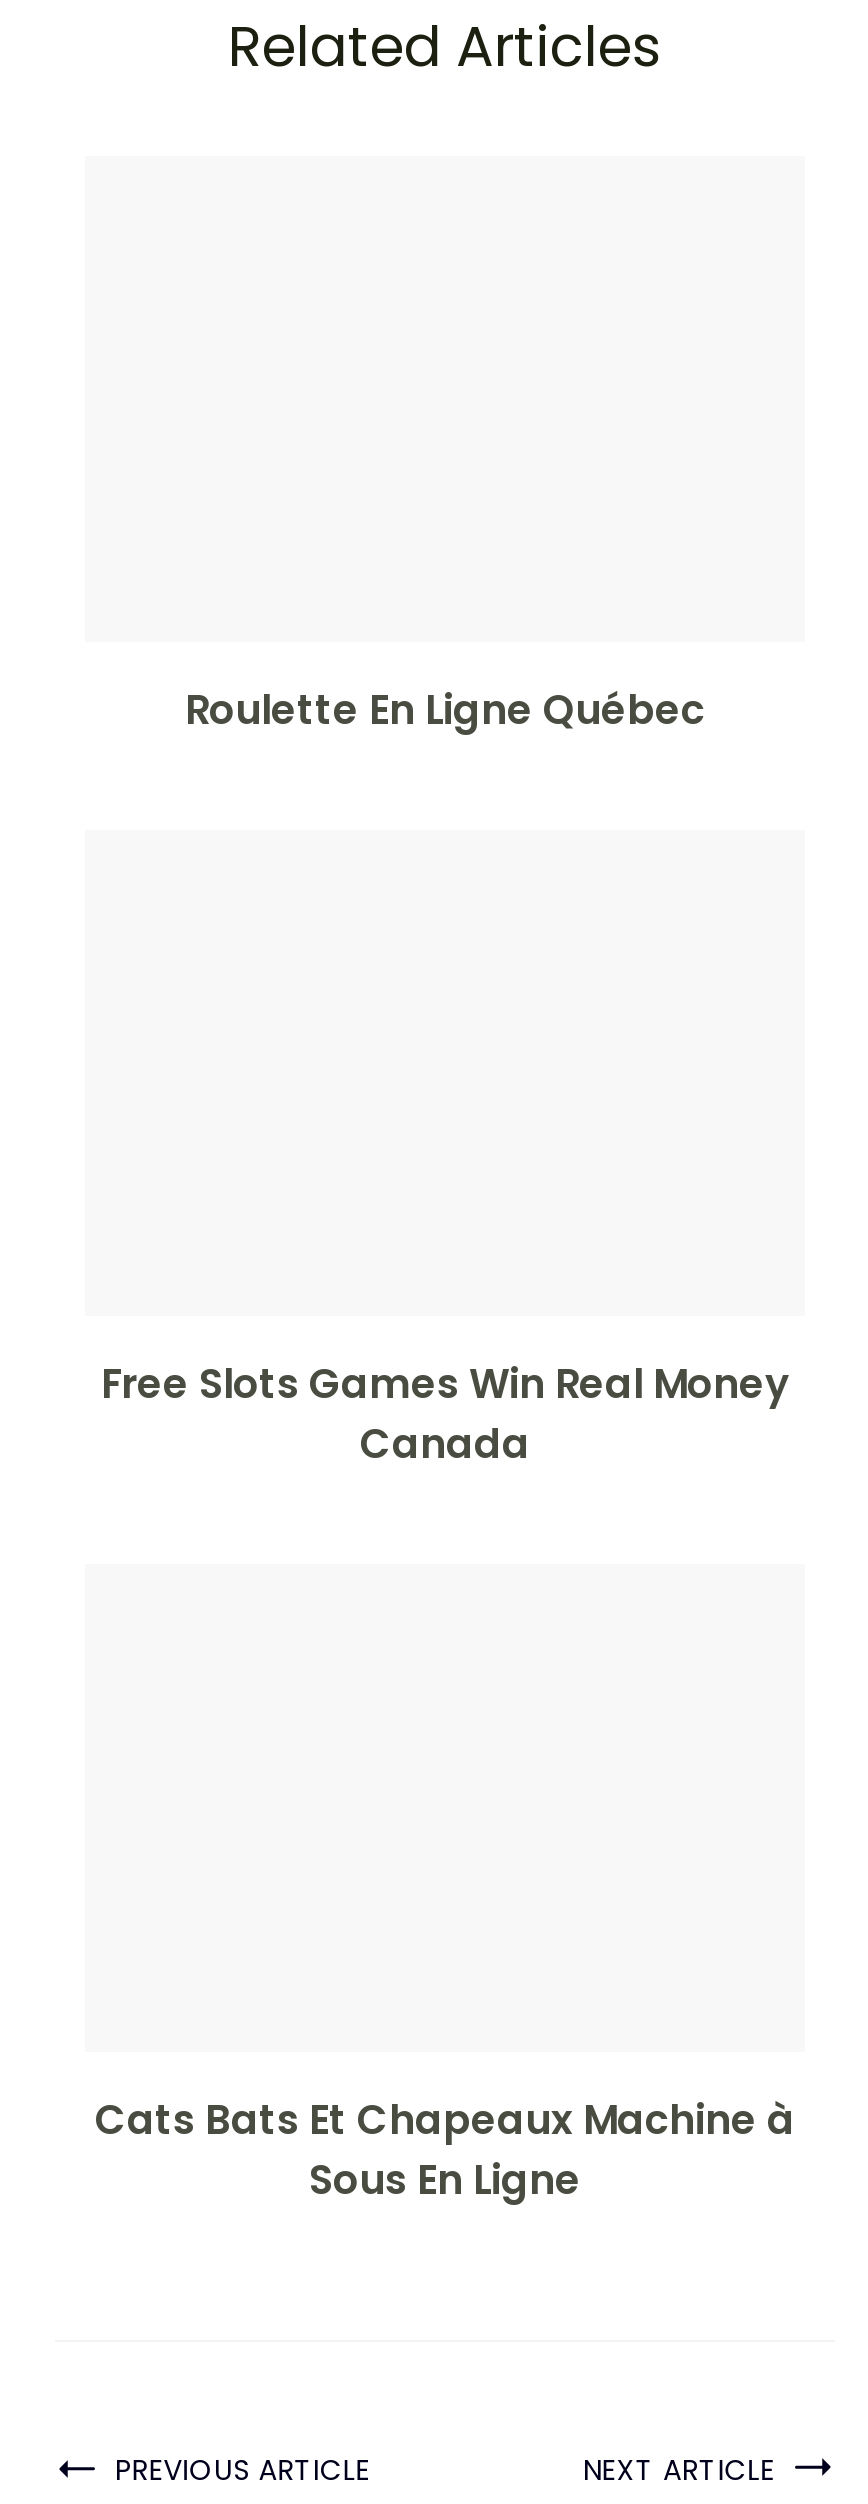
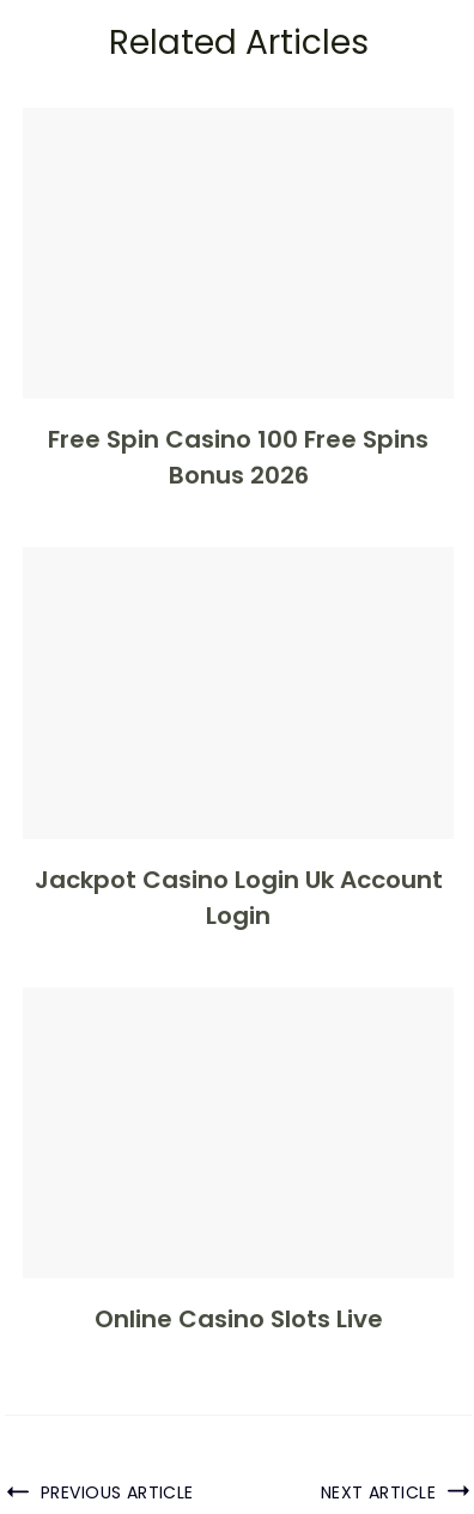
- Roulette En Ligne Québec
+ Free Spin Casino 100 Free Spins
+ Bonus 2026

- Free Slots Games Win Real Money
- Canada
+ Jackpot Casino Login Uk Account
+ Login

- Cats Bats Et Chapeaux Machine à
- Sous En Ligne
+ Online Casino Slots Live
